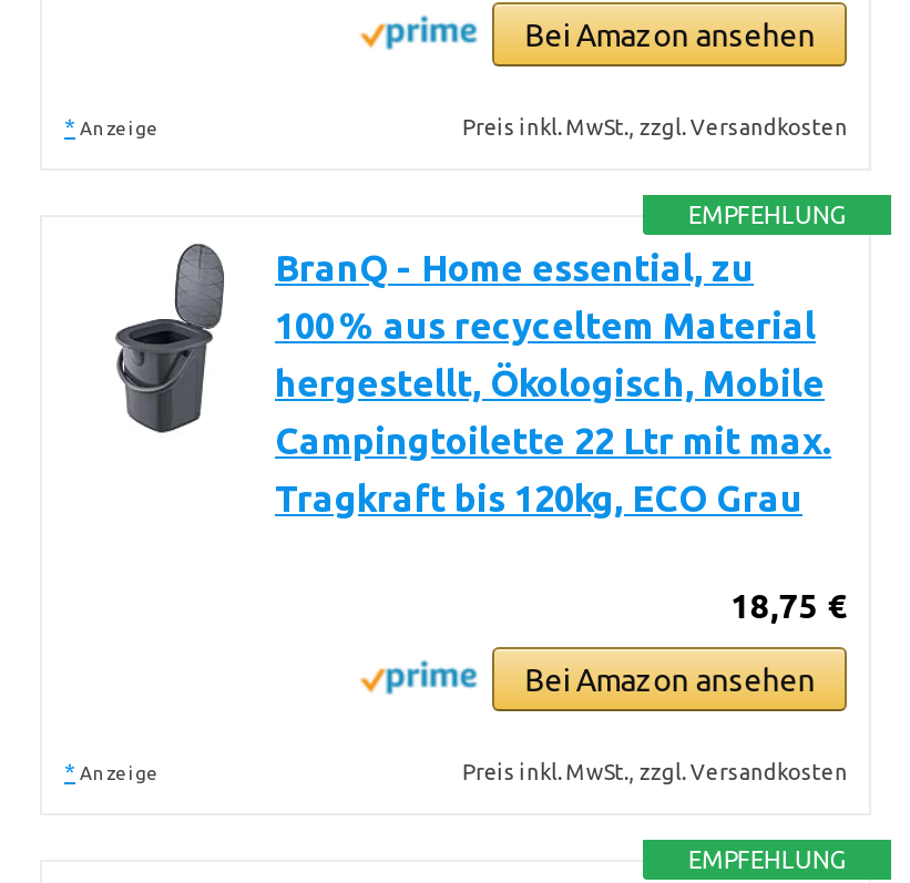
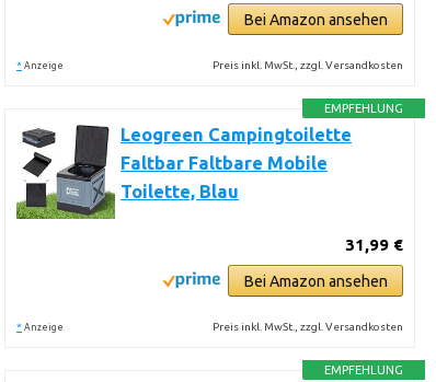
- [image]
- BranQ - Home essential, zu
- 100 % aus recyceltem Material
- hergestellt, Ökologisch, Mobile
- Campingtoilette 22 Ltr mit max.
- Tragkraft bis 120kg, ECO Grau
+ [image]
+ Leogreen Campingtoilette
+ Faltbar Faltbare Mobile
+ Toilette, Blau

- 18,75 €
+ 31,99 €
